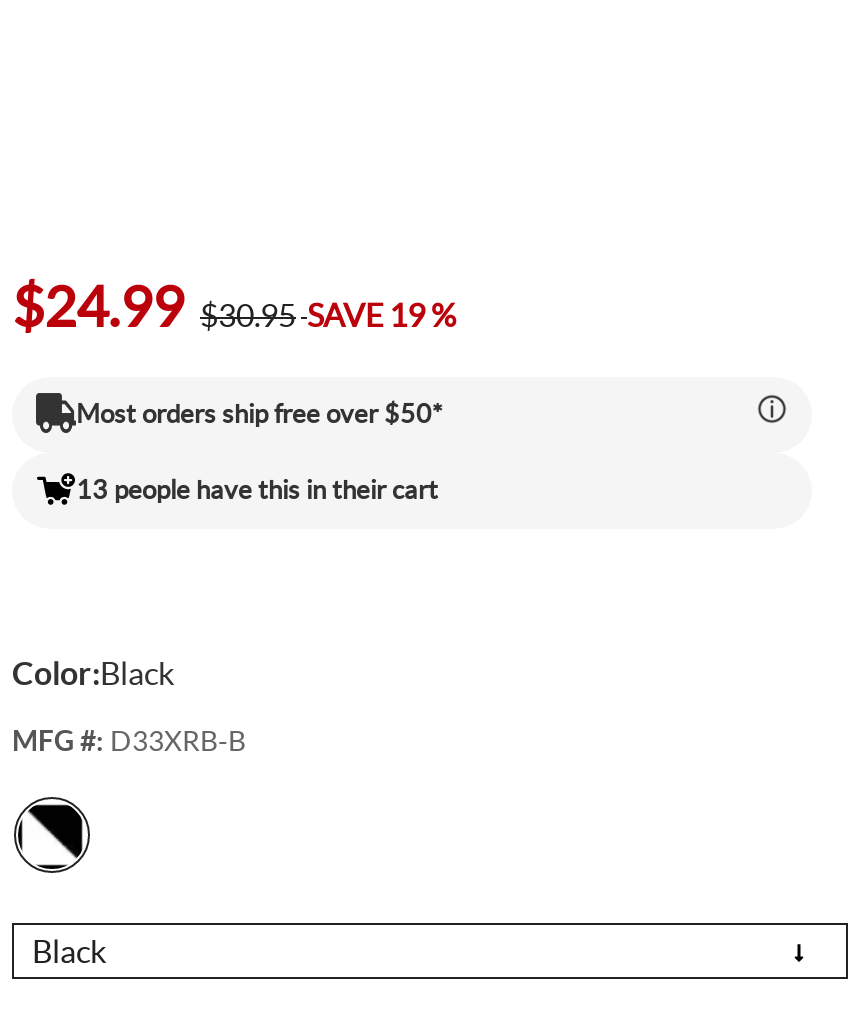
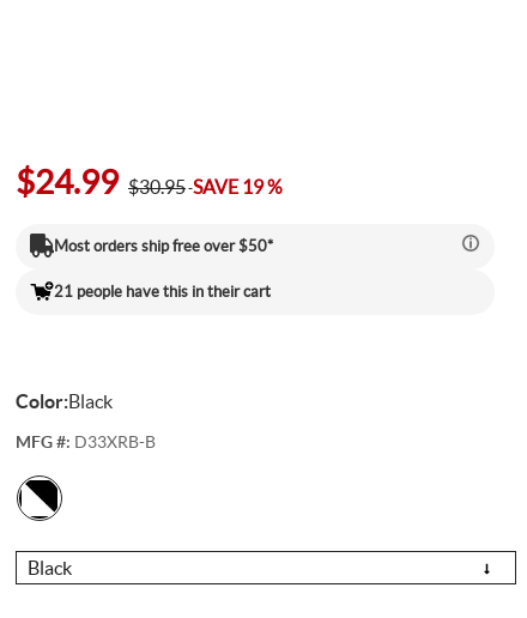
- 13 people have this in their cart
+ 21 people have this in their cart
